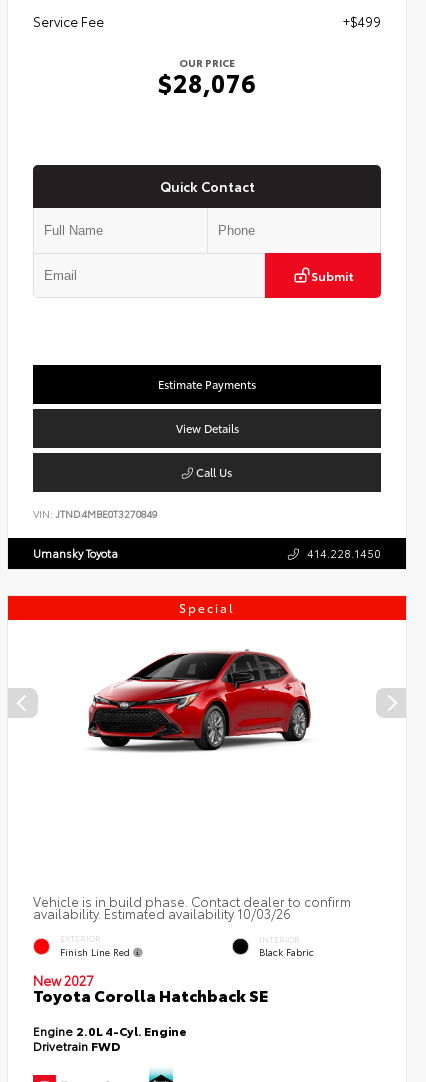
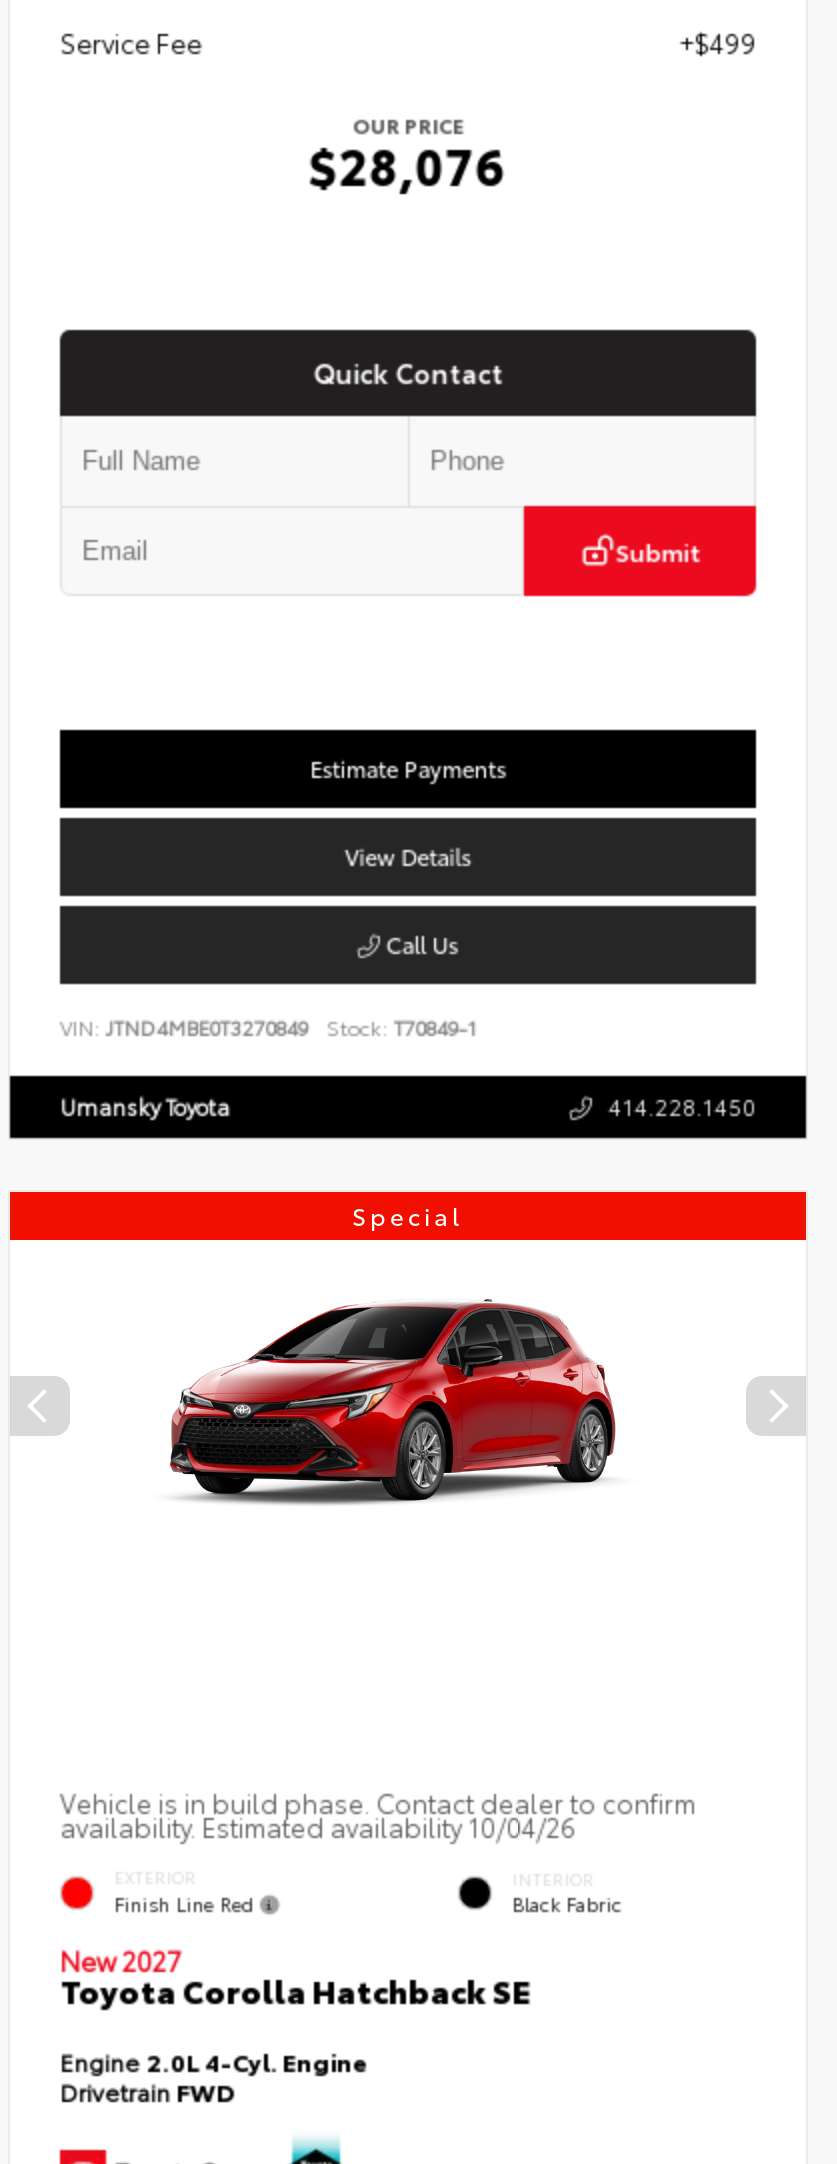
- VIN: JTND4MBE0T3270849
+ VIN: JTND4MBE0T3270849 Stock: T70849-1

- availability. Estimated availability 10/03/26
+ availability. Estimated availability 10/04/26
